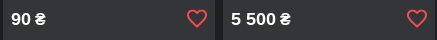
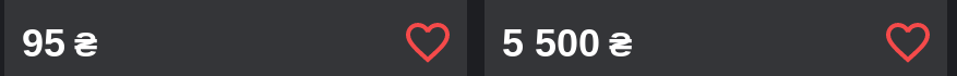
- 90 ₴
+ 95 ₴
